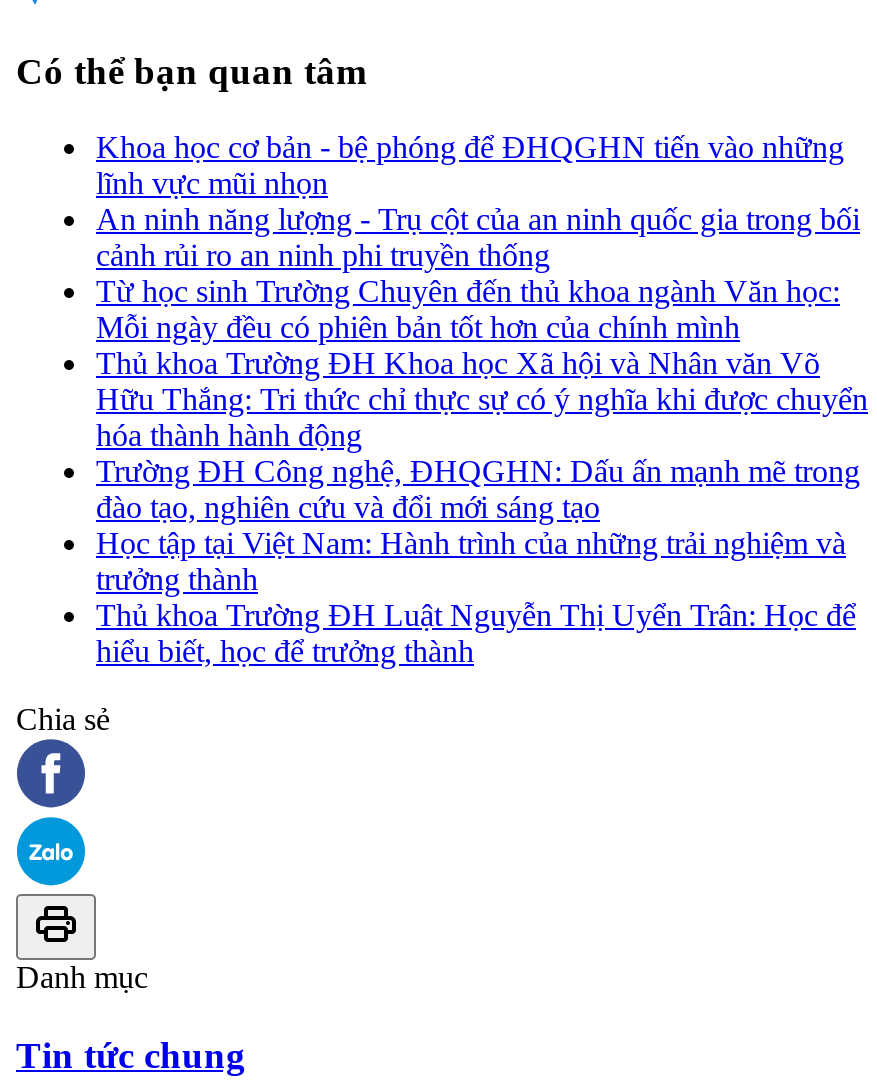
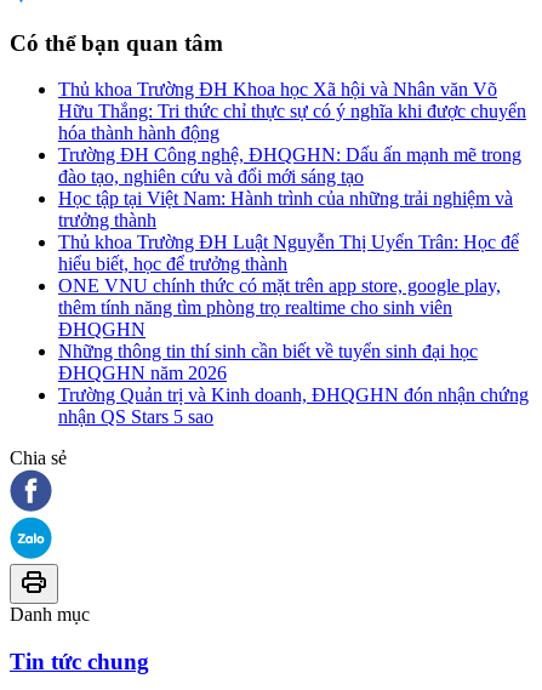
- Khoa học cơ bản - bệ phóng để ĐHQGHN tiến vào những
- lĩnh vực mũi nhọn
- An ninh năng lượng - Trụ cột của an ninh quốc gia trong bối
- cảnh rủi ro an ninh phi truyền thống
- Từ học sinh Trường Chuyên đến thủ khoa ngành Văn học:
- Mỗi ngày đều có phiên bản tốt hơn của chính mình

moved up: Thủ khoa Trường ĐH Khoa học Xã hội và Nhân văn Võ | Hữu Thắng: Tri thức chỉ thực sự có ý nghĩa khi được chuyển | hóa thành hành động | ... | Thủ khoa Trường ĐH Luật Nguyễn Thị Uyển Trân: Học để | hiểu biết, học để trưởng thành

+ ONE VNU chính thức có mặt trên app store, google play,
+ thêm tính năng tìm phòng trọ realtime cho sinh viên
+ ĐHQGHN
+ Những thông tin thí sinh cần biết về tuyển sinh đại học
+ ĐHQGHN năm 2026
+ Trường Quản trị và Kinh doanh, ĐHQGHN đón nhận chứng
+ nhận QS Stars 5 sao
